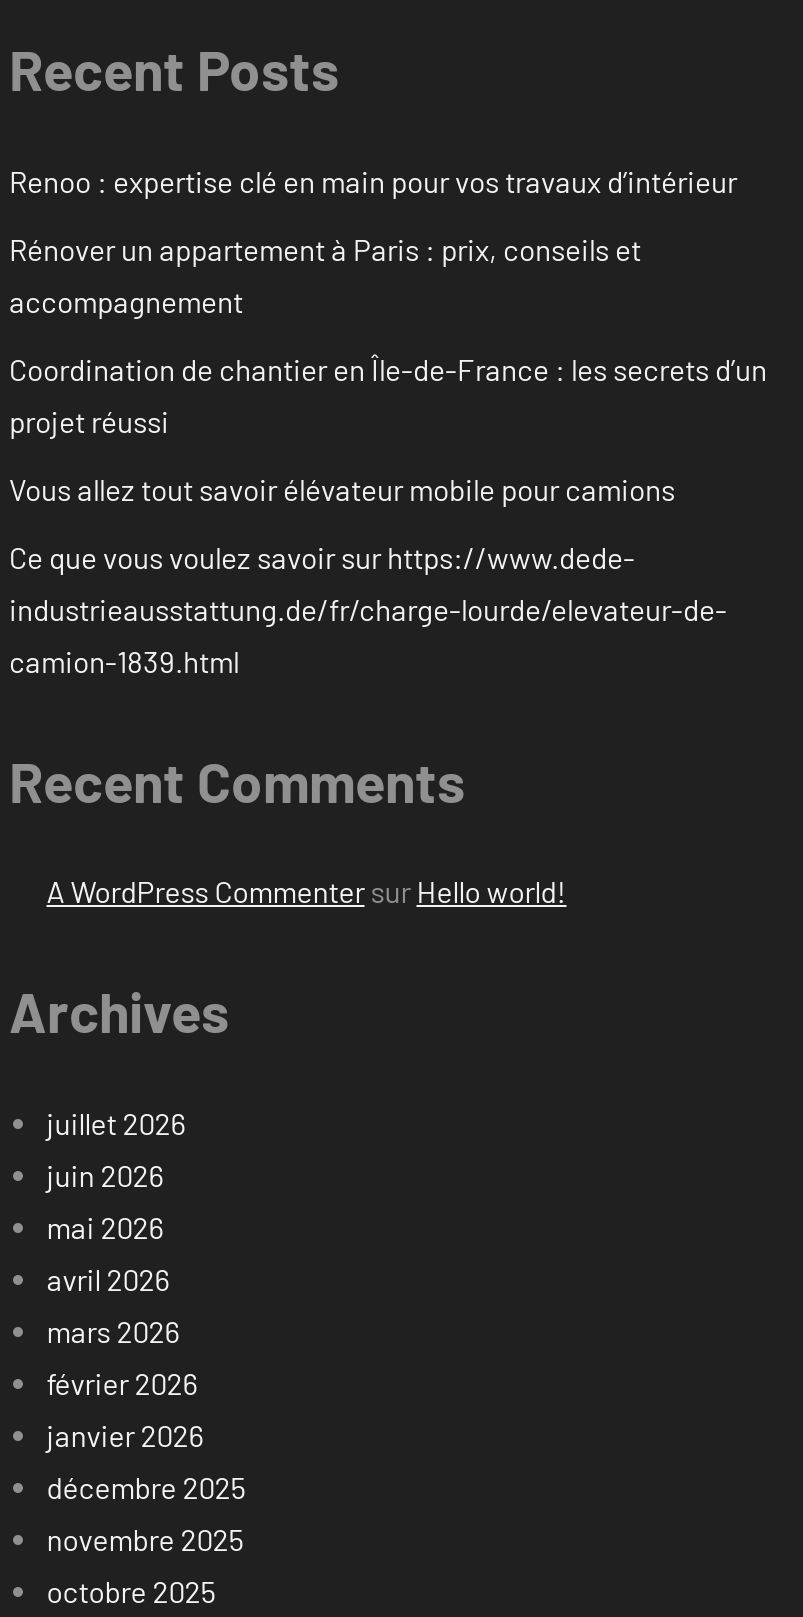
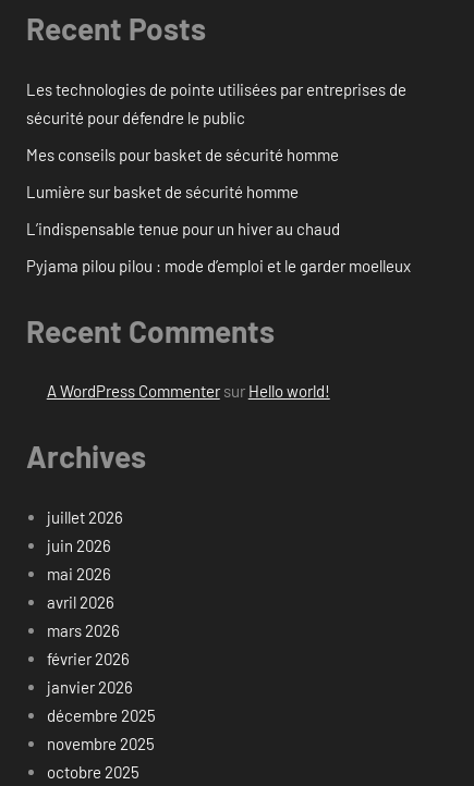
- Renoo : expertise clé en main pour vos travaux d’intérieur
+ Les technologies de pointe utilisées par entreprises de
+ sécurité pour défendre le public

- Rénover un appartement à Paris : prix, conseils et
- accompagnement
+ Mes conseils pour basket de sécurité homme

- Coordination de chantier en Île-de-France : les secrets d’un
- projet réussi
+ Lumière sur basket de sécurité homme

- Vous allez tout savoir élévateur mobile pour camions
+ L’indispensable tenue pour un hiver au chaud

- Ce que vous voulez savoir sur https://www.dede-
- industrieausstattung.de/fr/charge-lourde/elevateur-de-
- camion-1839.html
+ Pyjama pilou pilou : mode d’emploi et le garder moelleux
